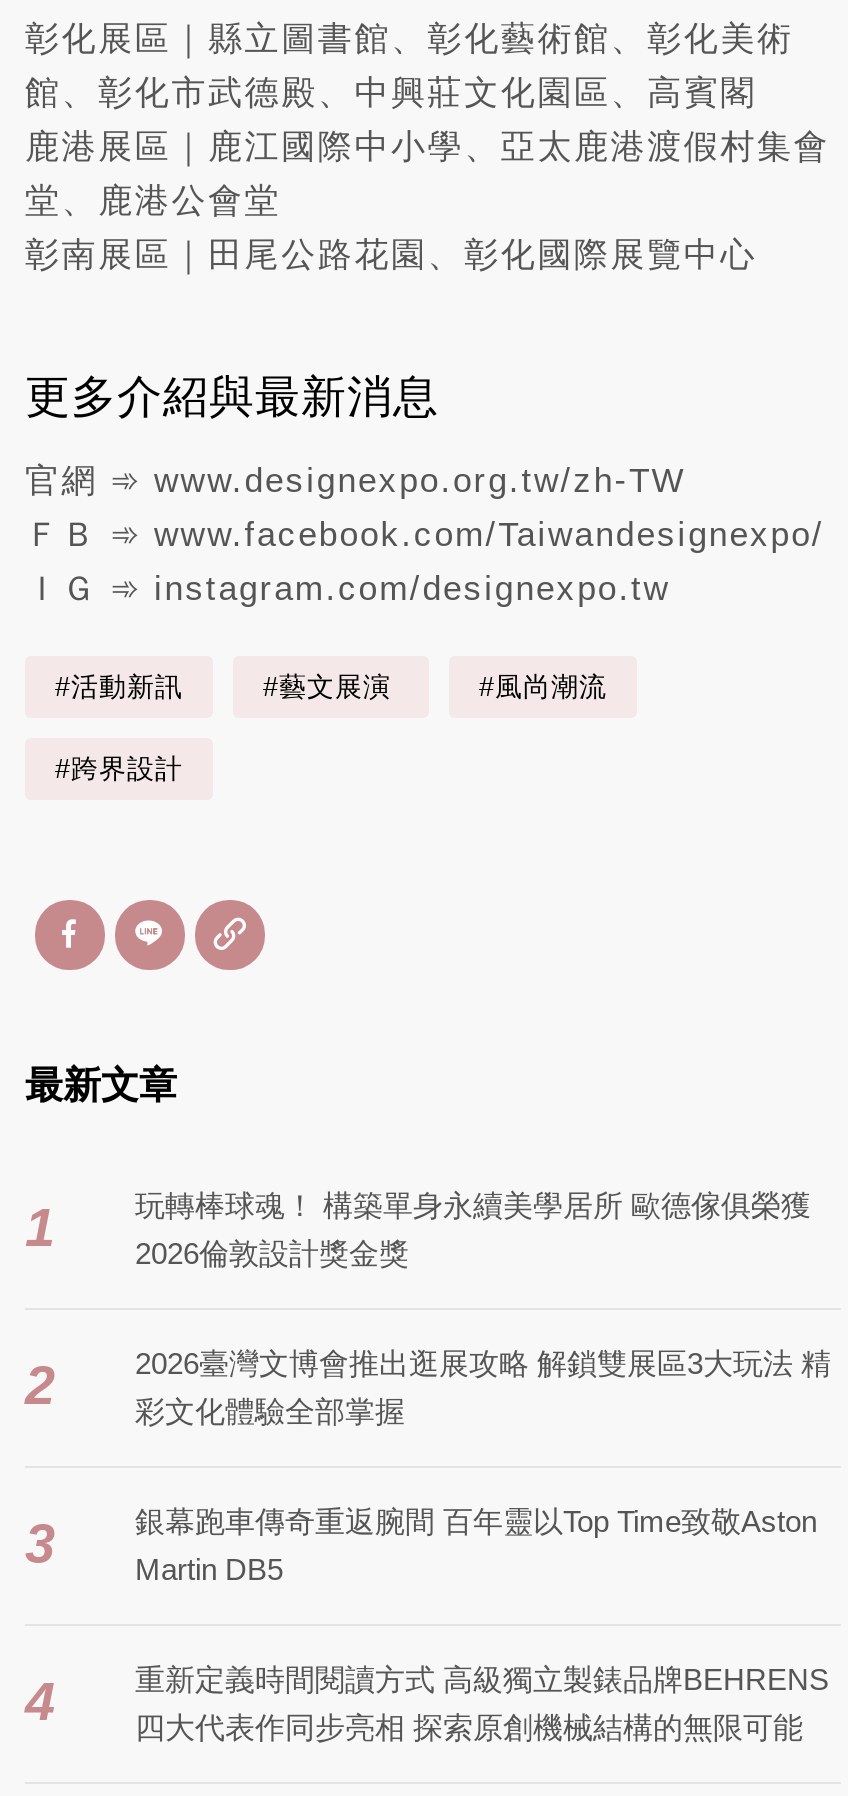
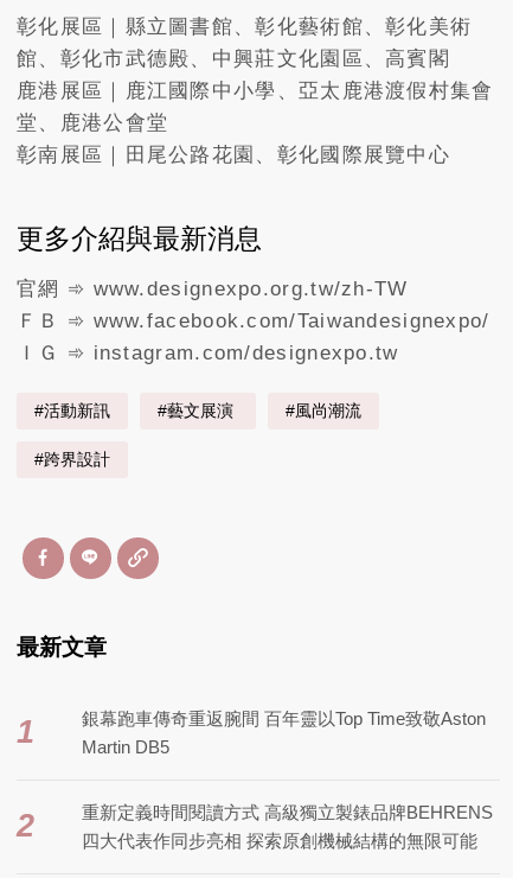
- 玩轉棒球魂！ 構築單身永續美學居所 歐德傢俱榮獲
- 2026倫敦設計獎金獎
- 2
- 2026臺灣文博會推出逛展攻略 解鎖雙展區3大玩法 精
- 彩文化體驗全部掌握
- 3

- 4
+ 2
